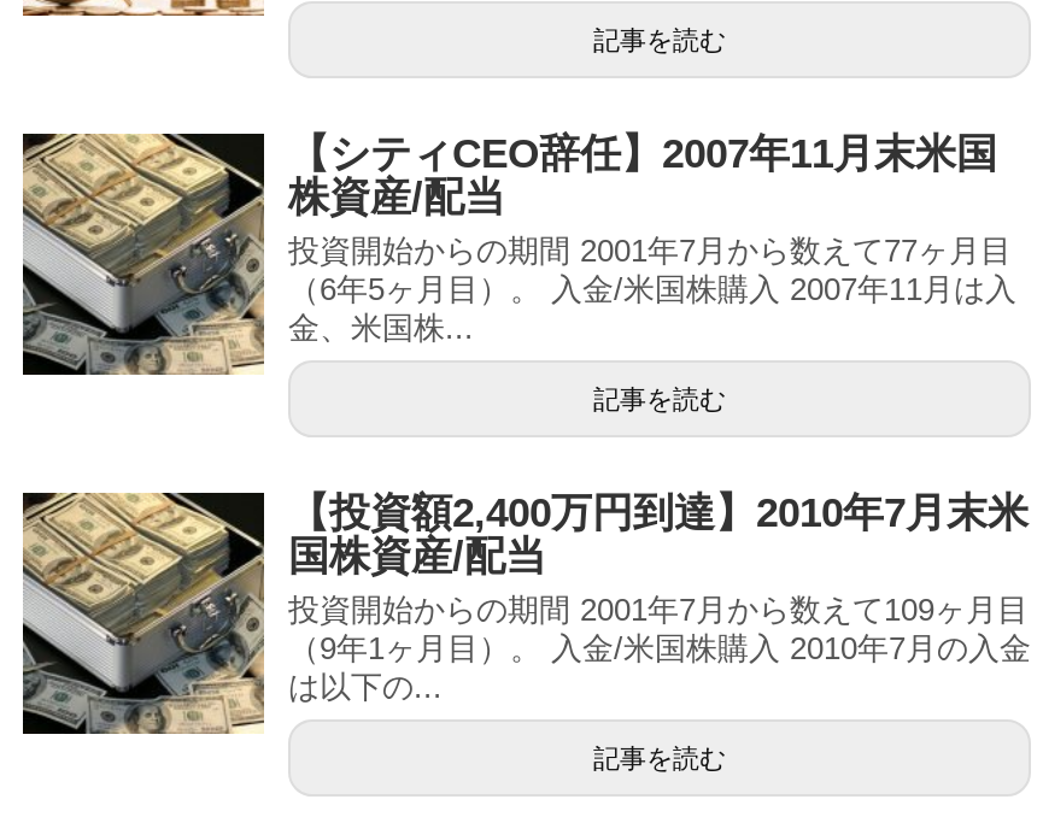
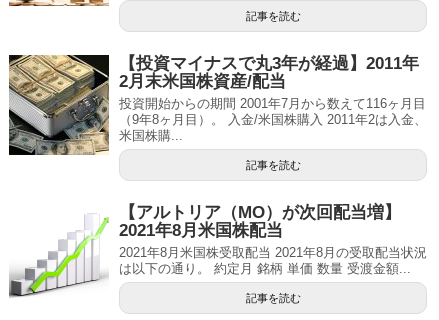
- 【シティCEO辞任】2007年11月末米国
- 株資産/配当
- 投資開始からの期間 2001年7月から数えて77ヶ月目
- （6年5ヶ月目）。 入金/米国株購入 2007年11月は入
- 金、米国株...
+ 【投資マイナスで丸3年が経過】2011年
+ 2月末米国株資産/配当
+ 投資開始からの期間 2001年7月から数えて116ヶ月目
+ （9年8ヶ月目）。 入金/米国株購入 2011年2は入金、
+ 米国株購...

- [image]
- 【投資額2,400万円到達】2010年7月末米
- 国株資産/配当
- 投資開始からの期間 2001年7月から数えて109ヶ月目
- （9年1ヶ月目）。 入金/米国株購入 2010年7月の入金
- は以下の...
+ [image]
+ 【アルトリア（MO）が次回配当増】
+ 2021年8月米国株配当
+ 2021年8月米国株受取配当 2021年8月の受取配当状況
+ は以下の通り。 約定月 銘柄 単価 数量 受渡金額...
